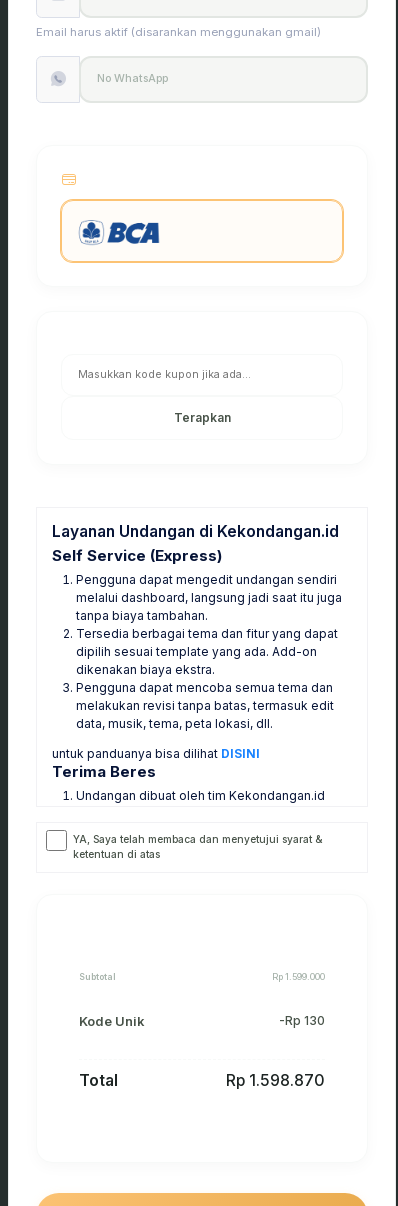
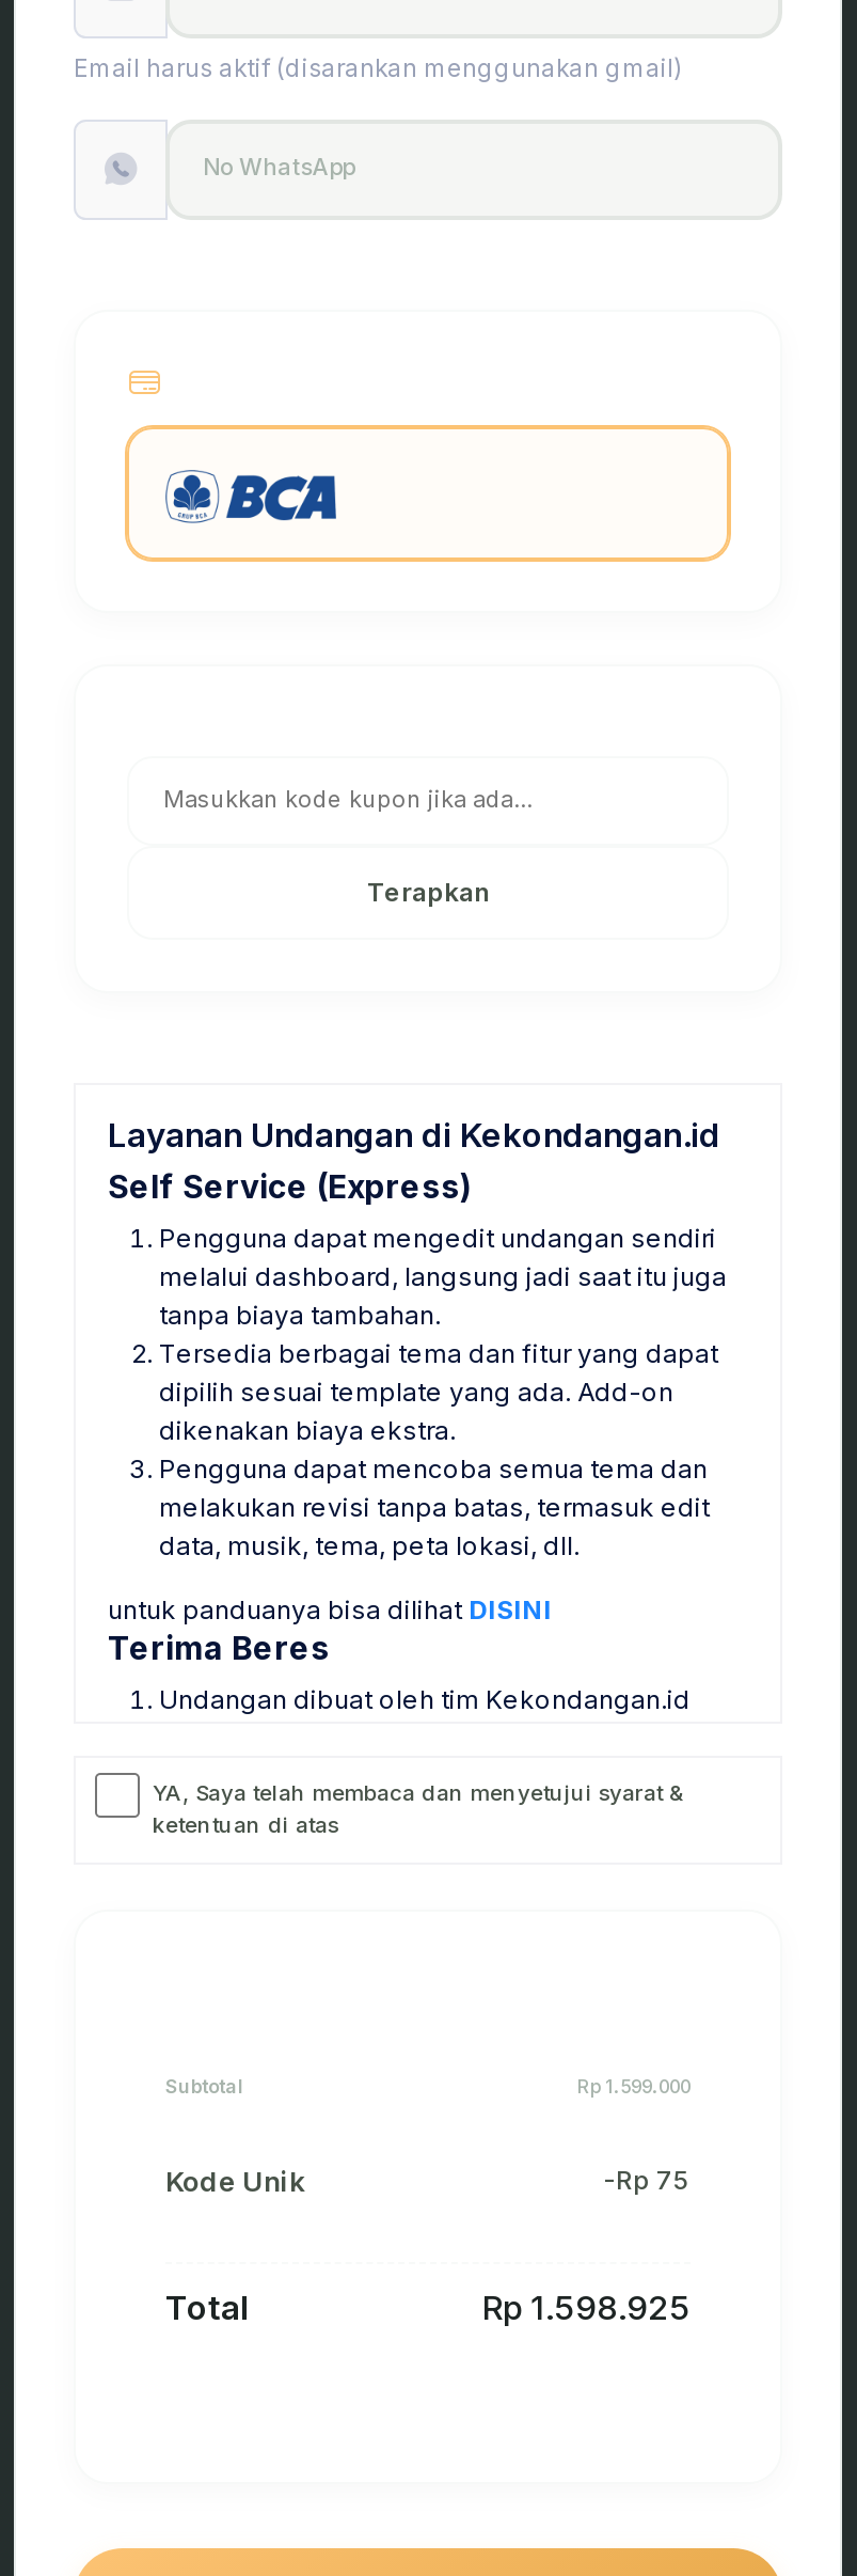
- -Rp 130
+ -Rp 75

- Rp 1.598.870
+ Rp 1.598.925
